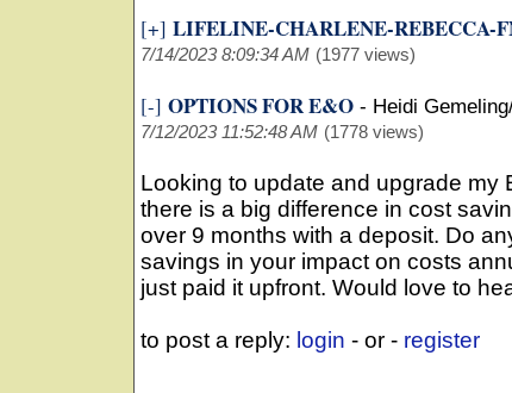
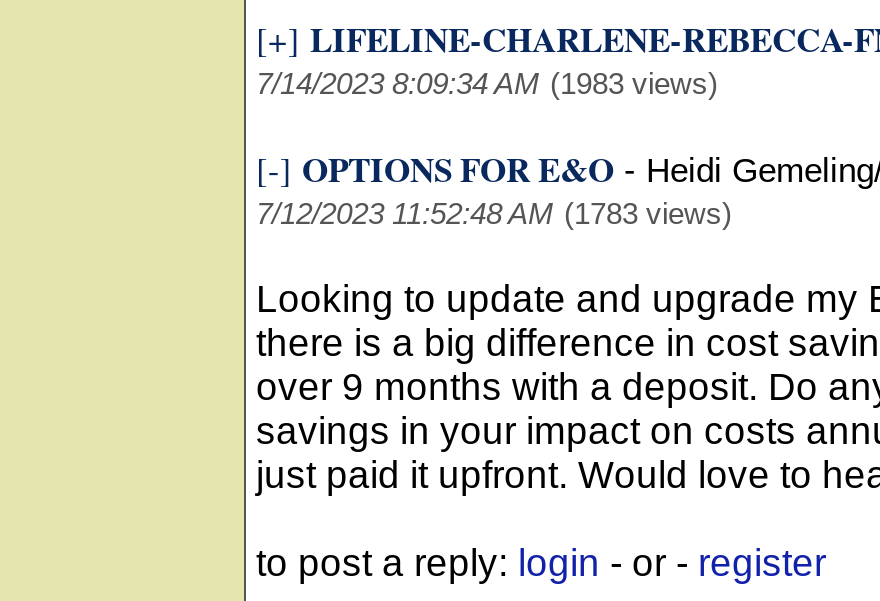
- 7/14/2023 8:09:34 AM (1977 views)
+ 7/14/2023 8:09:34 AM (1983 views)

- 7/12/2023 11:52:48 AM (1778 views)
+ 7/12/2023 11:52:48 AM (1783 views)
